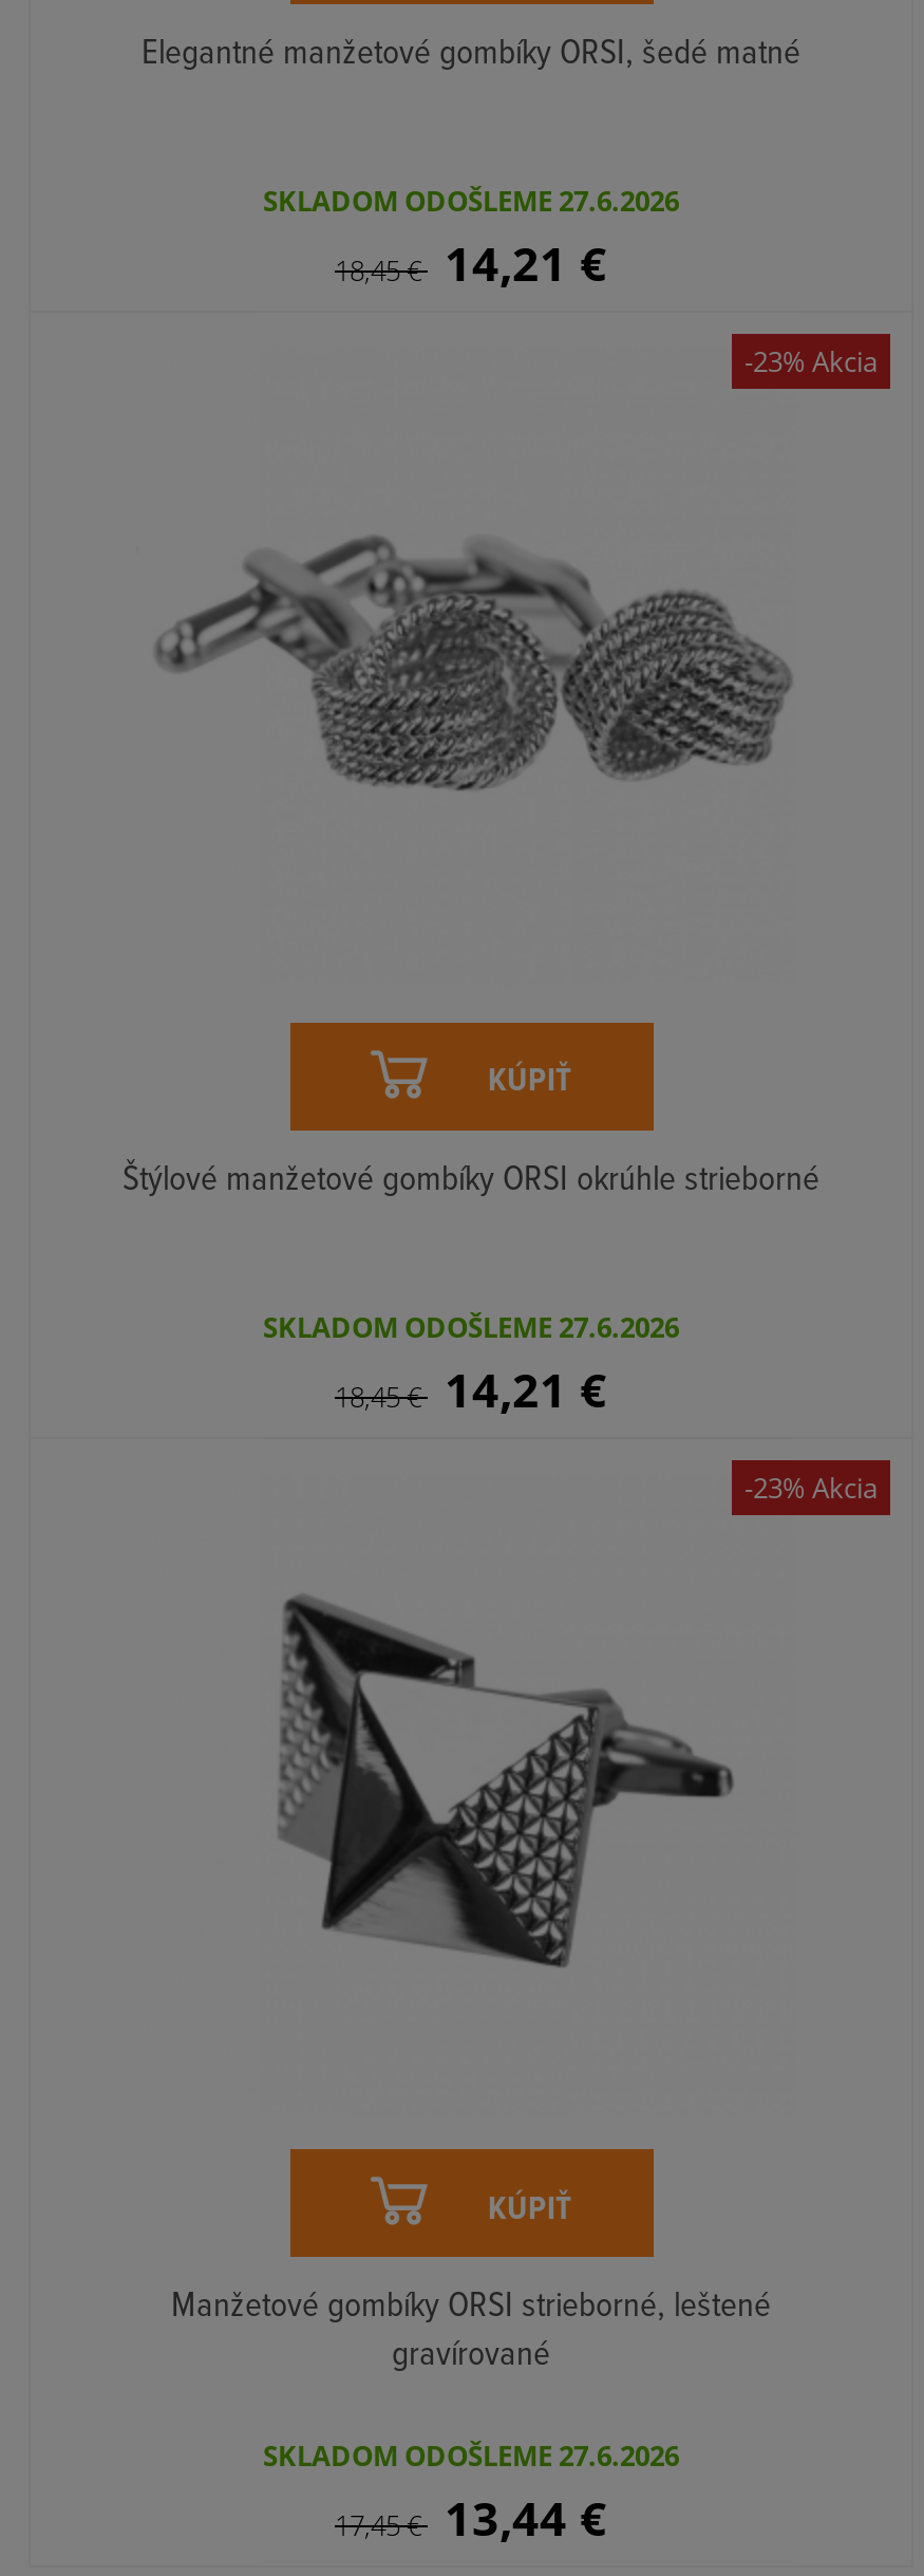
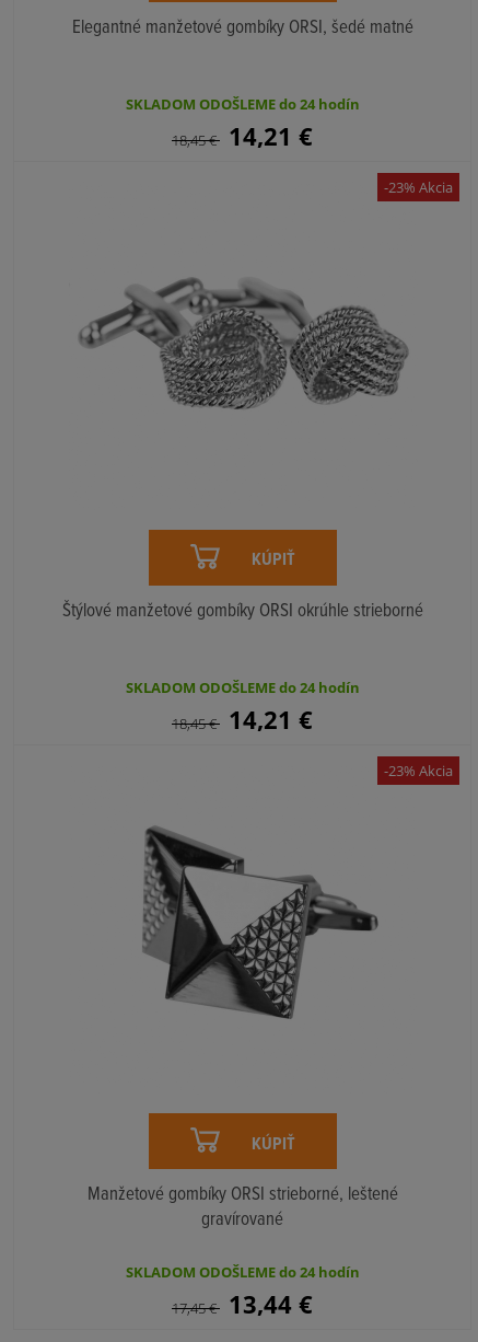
- SKLADOM ODOŠLEME 27.6.2026
+ SKLADOM ODOŠLEME do 24 hodín

- SKLADOM ODOŠLEME 27.6.2026
+ SKLADOM ODOŠLEME do 24 hodín

- SKLADOM ODOŠLEME 27.6.2026
+ SKLADOM ODOŠLEME do 24 hodín
